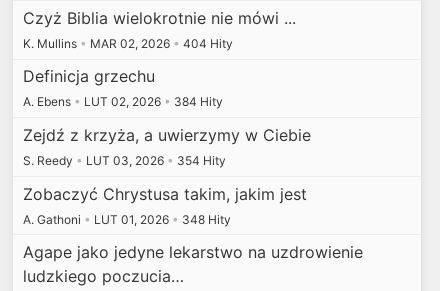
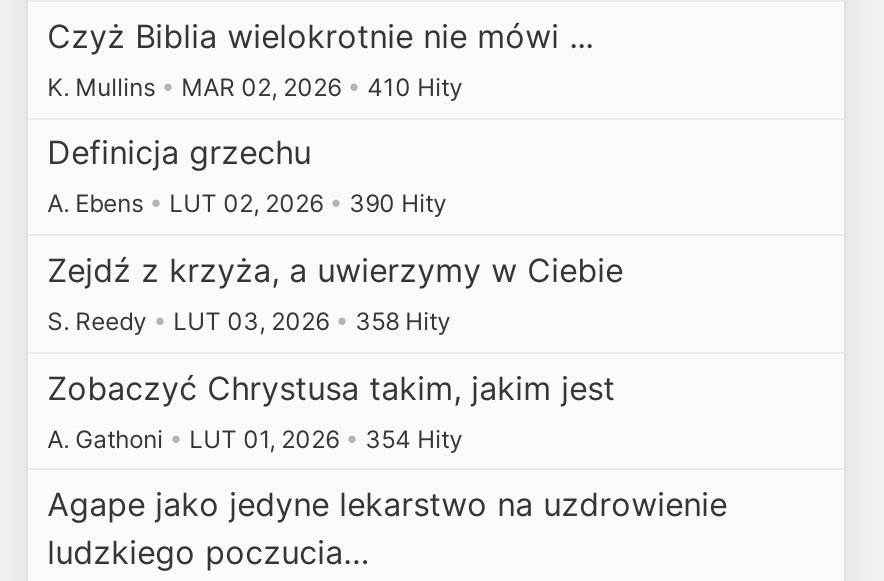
- K. Mullins • MAR 02, 2026 • 404 Hity
+ K. Mullins • MAR 02, 2026 • 410 Hity

- A. Ebens • LUT 02, 2026 • 384 Hity
+ A. Ebens • LUT 02, 2026 • 390 Hity

- S. Reedy • LUT 03, 2026 • 354 Hity
+ S. Reedy • LUT 03, 2026 • 358 Hity

- A. Gathoni • LUT 01, 2026 • 348 Hity
+ A. Gathoni • LUT 01, 2026 • 354 Hity
